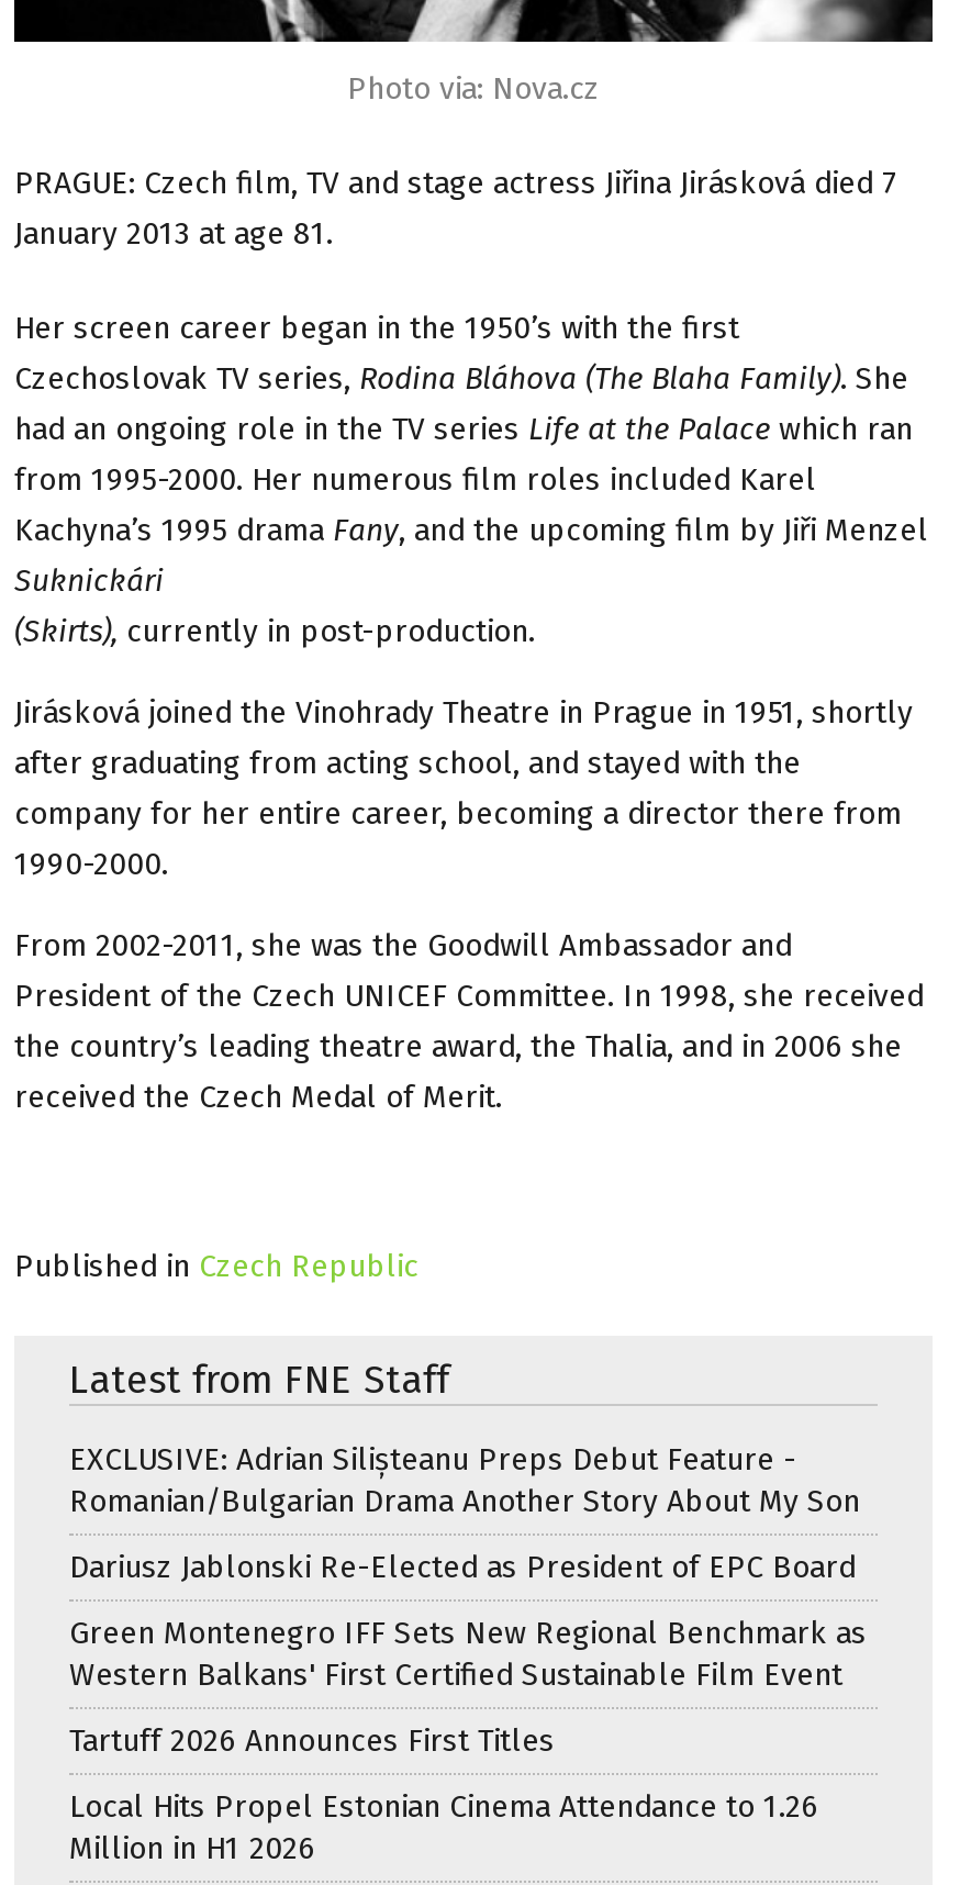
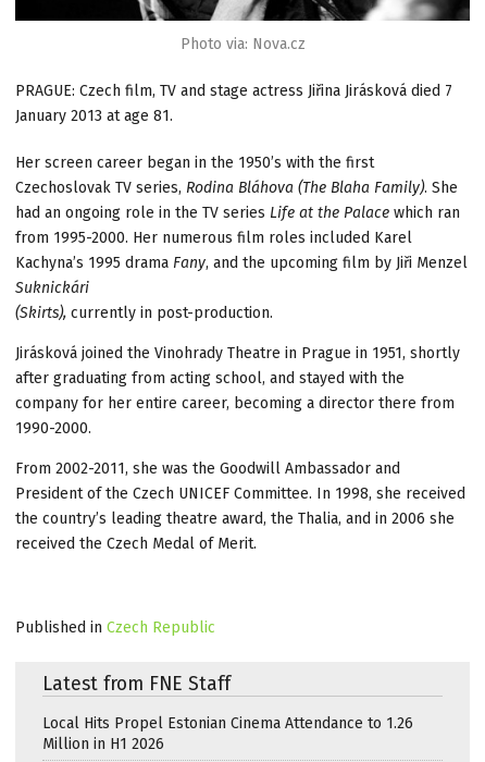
- EXCLUSIVE: Adrian Silișteanu Preps Debut Feature -
- Romanian/Bulgarian Drama Another Story About My Son
- Dariusz Jablonski Re-Elected as President of EPC Board
- Green Montenegro IFF Sets New Regional Benchmark as
- Western Balkans' First Certified Sustainable Film Event
- Tartuff 2026 Announces First Titles
